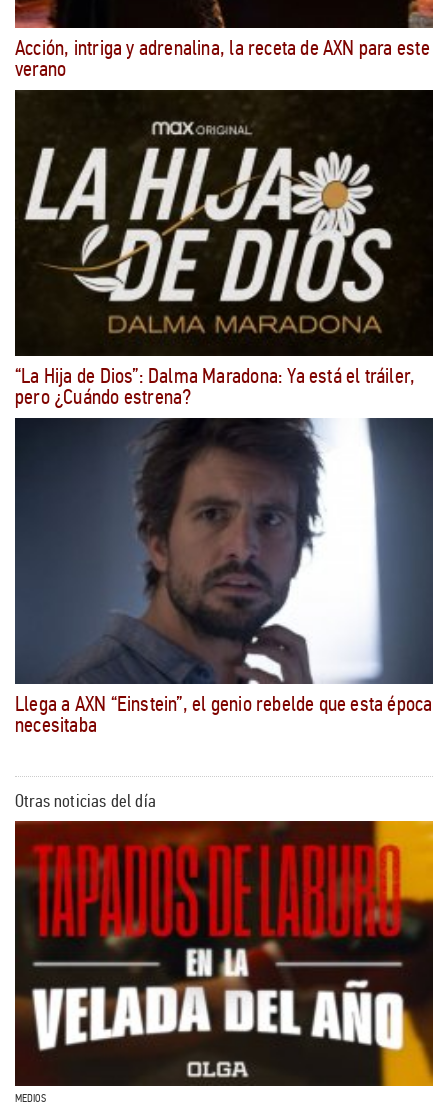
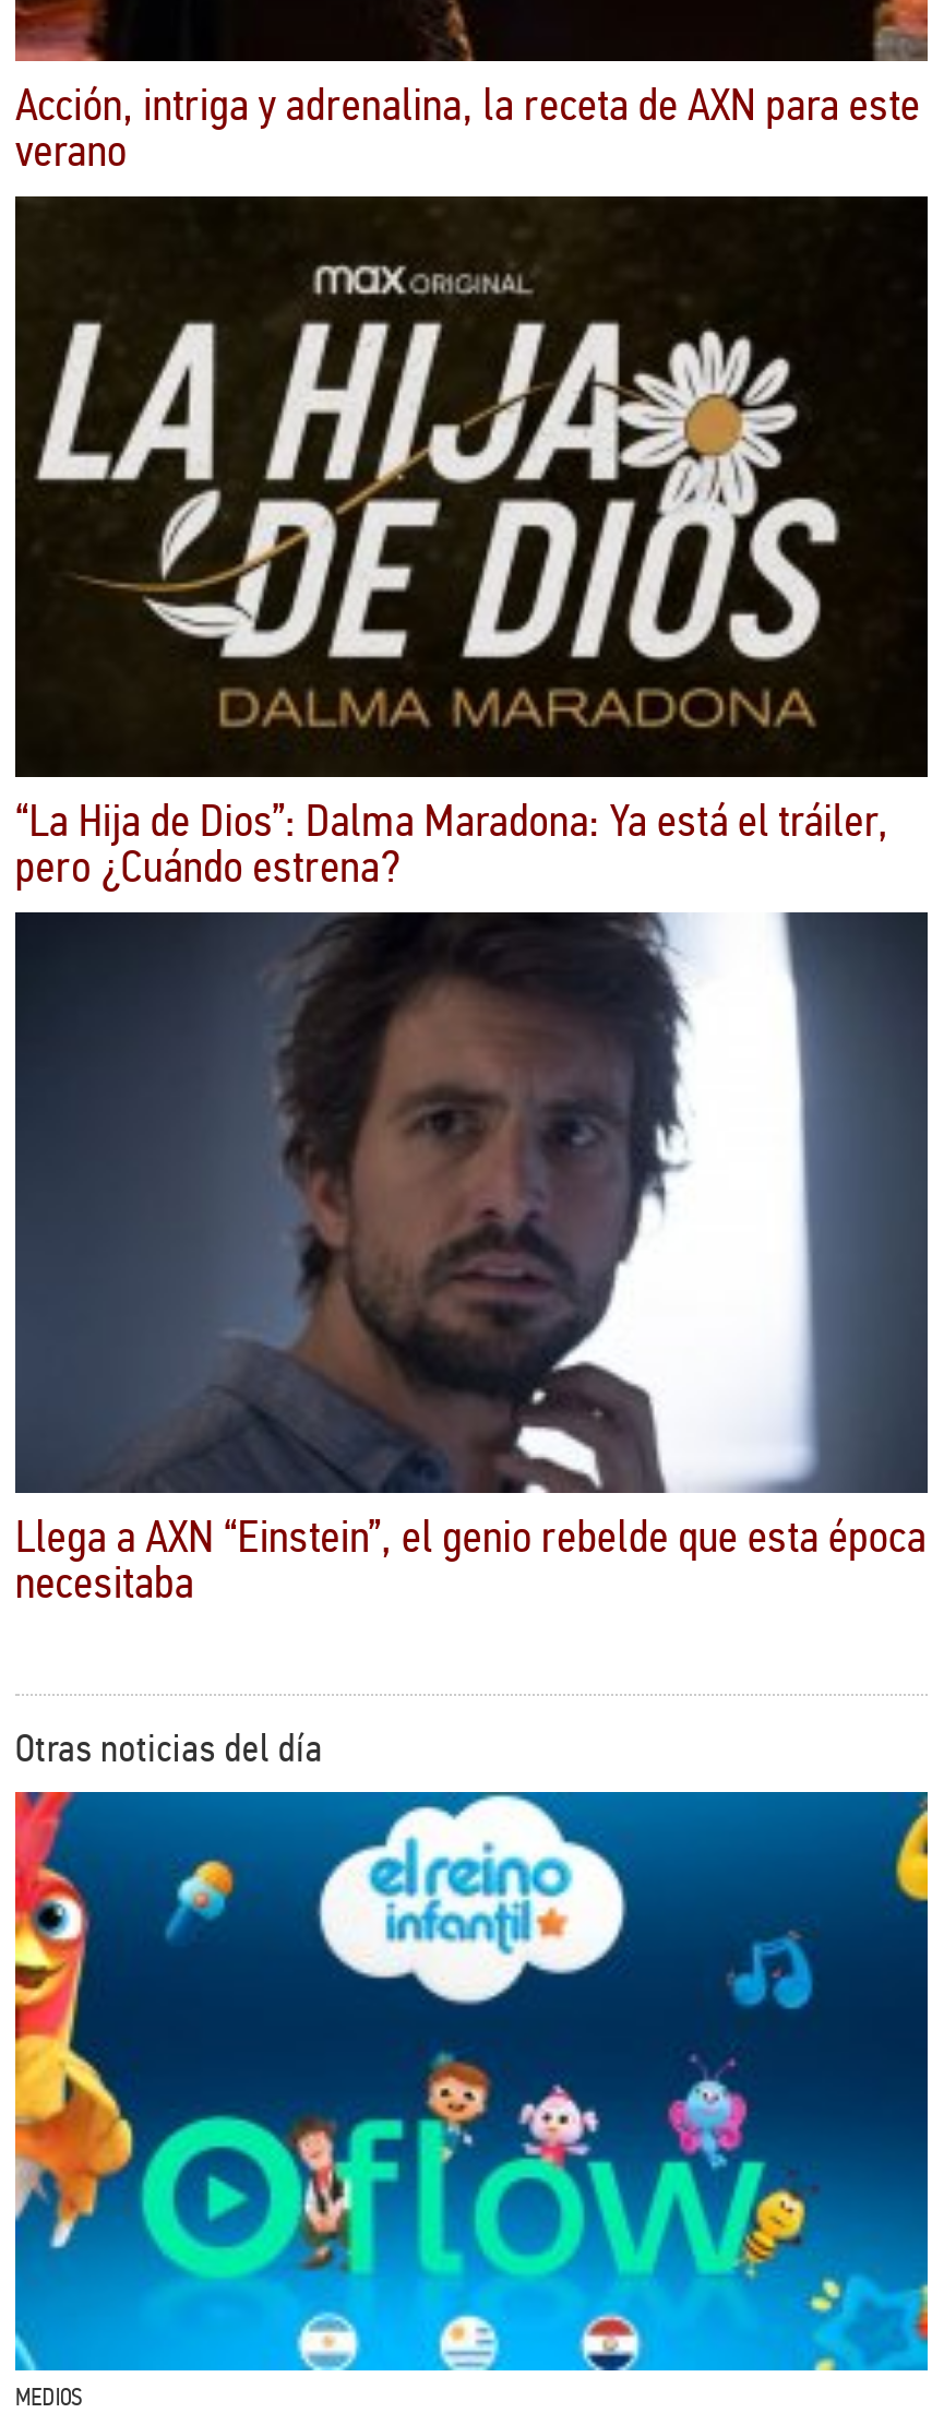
- [image]
+ [image]
